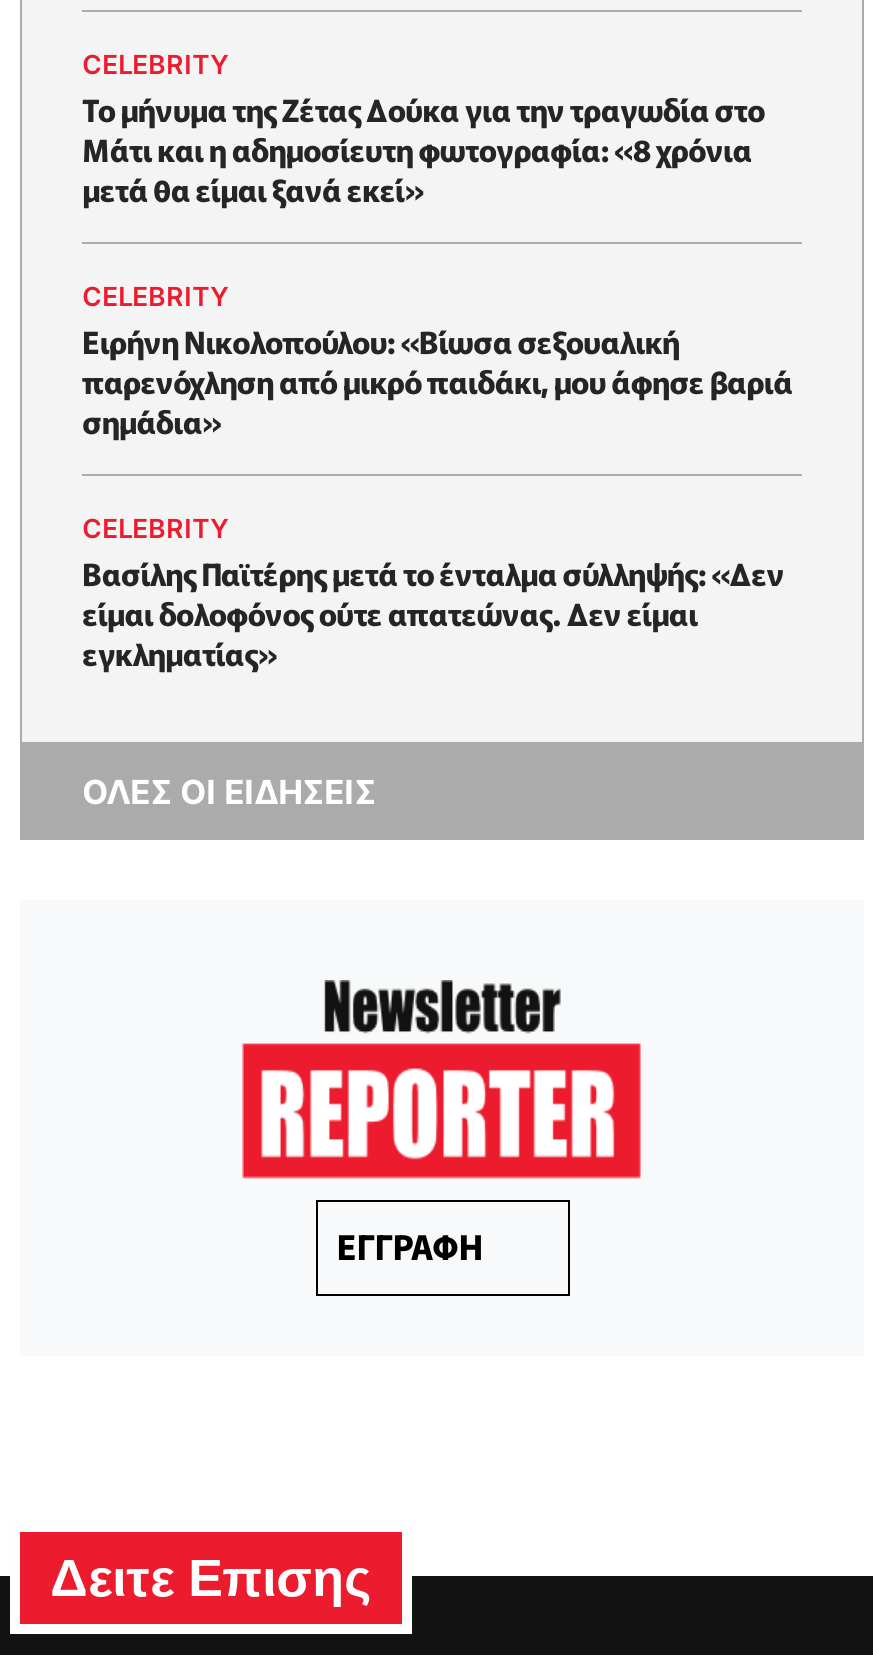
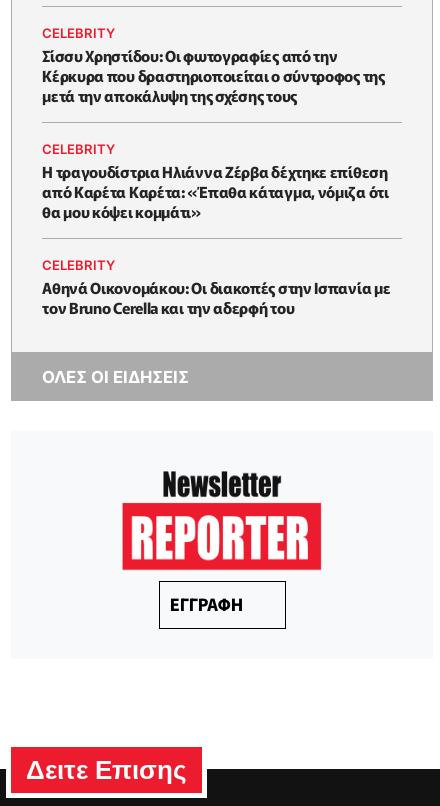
- Το μήνυμα της Ζέτας Δούκα για την τραγωδία στο
- Μάτι και η αδημοσίευτη φωτογραφία: «8 χρόνια
- μετά θα είμαι ξανά εκεί»
+ Σίσσυ Χρηστίδου: Οι φωτογραφίες από την
+ Κέρκυρα που δραστηριοποιείται ο σύντροφος της
+ μετά την αποκάλυψη της σχέσης τους

- Ειρήνη Νικολοπούλου: «Βίωσα σεξουαλική
- παρενόχληση από μικρό παιδάκι, μου άφησε βαριά
- σημάδια»
+ H τραγουδίστρια Ηλιάννα Ζέρβα δέχτηκε επίθεση
+ από Καρέτα Καρέτα: «Έπαθα κάταγμα, νόμιζα ότι
+ θα μου κόψει κομμάτι»

- Βασίλης Παϊτέρης μετά το ένταλμα σύλληψής: «Δεν
- είμαι δολοφόνος ούτε απατεώνας. Δεν είμαι
- εγκληματίας»
+ Αθηνά Οικονομάκου: Οι διακοπές στην Ισπανία με
+ τον Bruno Cerella και την αδερφή του
